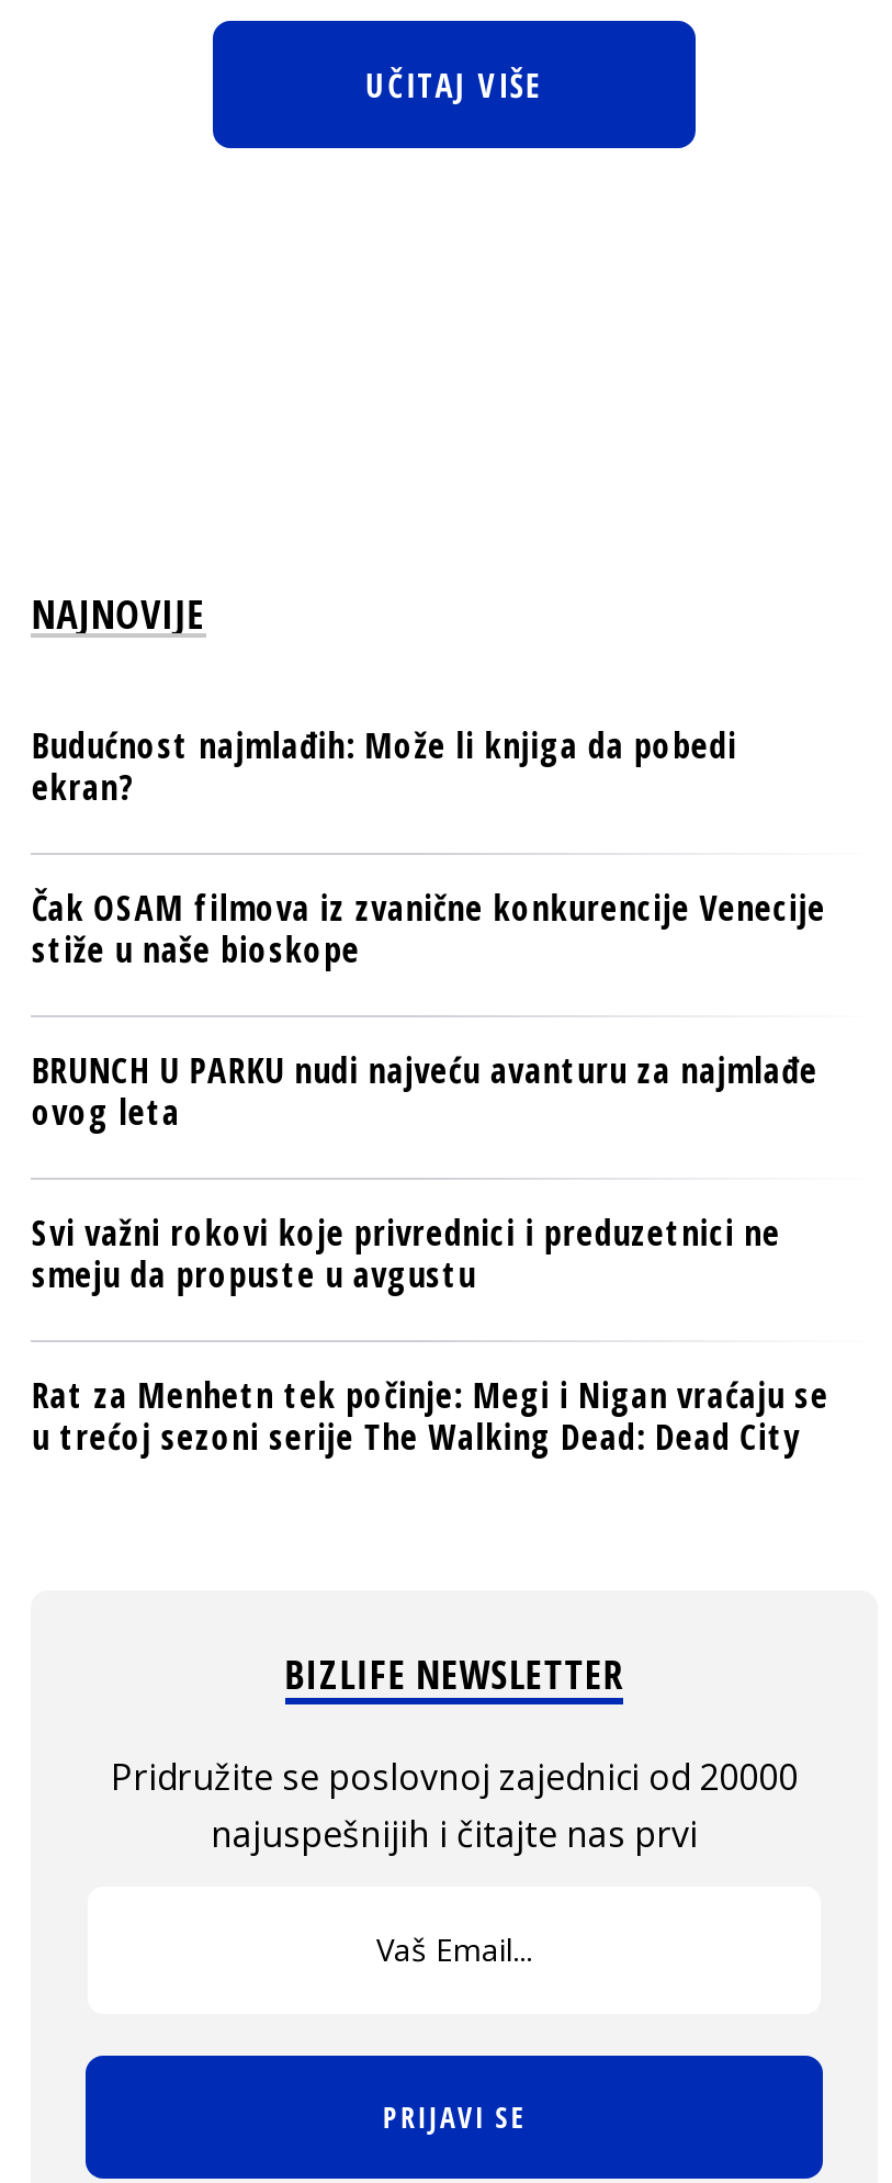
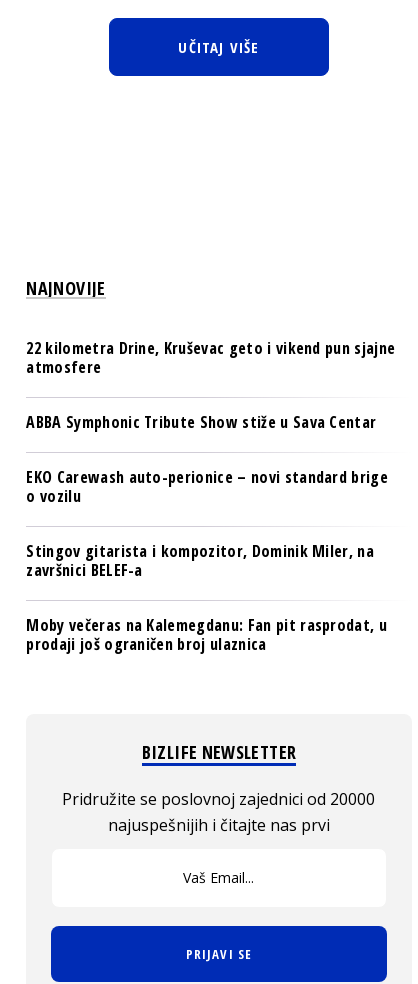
- Budućnost najmlađih: Može li knjiga da pobedi
- ekran?
+ 22 kilometra Drine, Kruševac geto i vikend pun sjajne
+ atmosfere

- Čak OSAM filmova iz zvanične konkurencije Venecije
- stiže u naše bioskope
+ ABBA Symphonic Tribute Show stiže u Sava Centar

- BRUNCH U PARKU nudi najveću avanturu za najmlađe
- ovog leta
+ EKO Carewash auto-perionice – novi standard brige
+ o vozilu

- Svi važni rokovi koje privrednici i preduzetnici ne
- smeju da propuste u avgustu
+ Stingov gitarista i kompozitor, Dominik Miler, na
+ završnici BELEF-a

- Rat za Menhetn tek počinje: Megi i Nigan vraćaju se
- u trećoj sezoni serije The Walking Dead: Dead City
+ Moby večeras na Kalemegdanu: Fan pit rasprodat, u
+ prodaji još ograničen broj ulaznica
